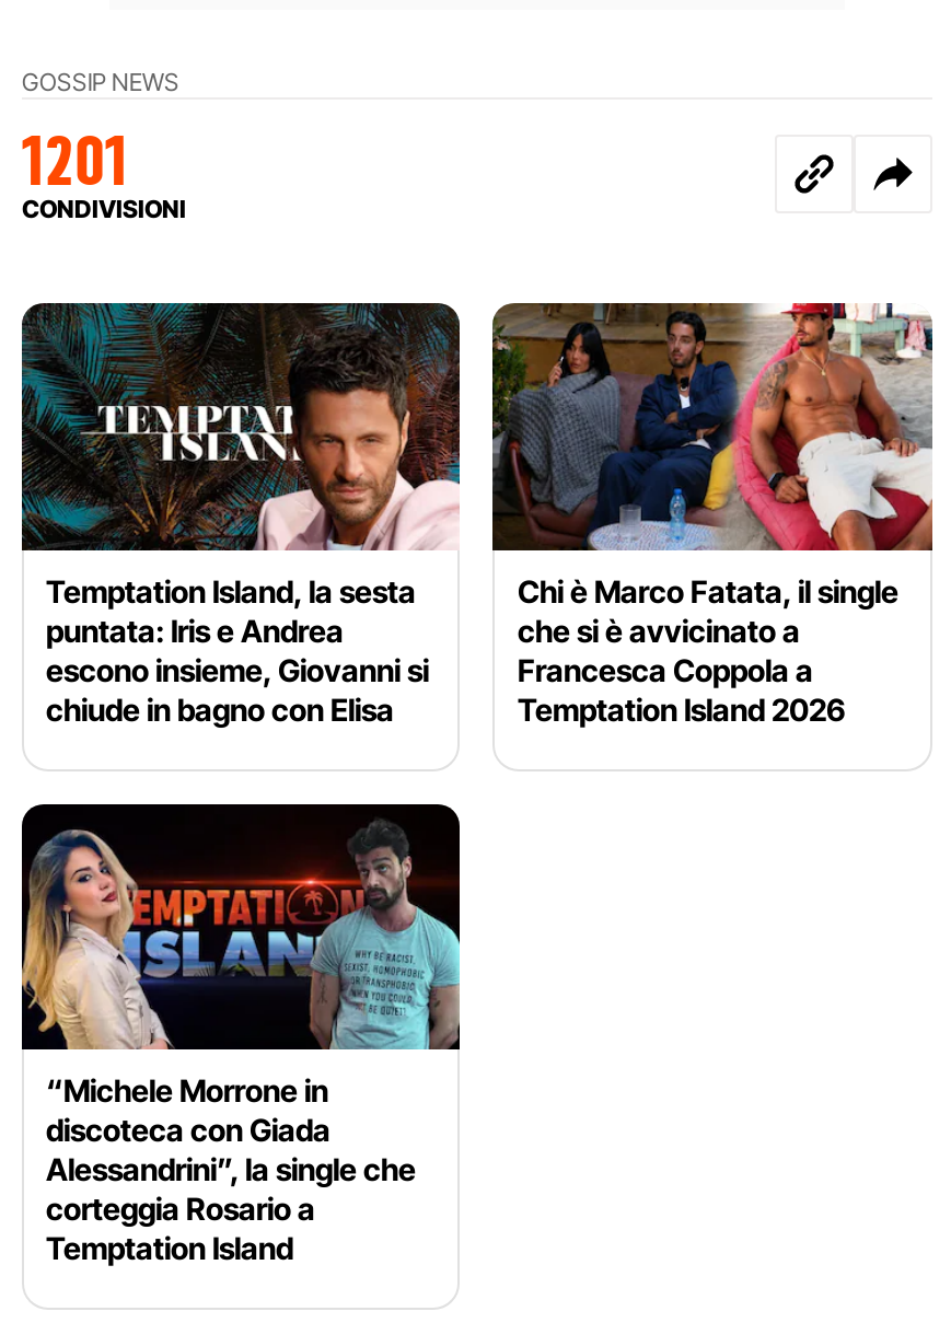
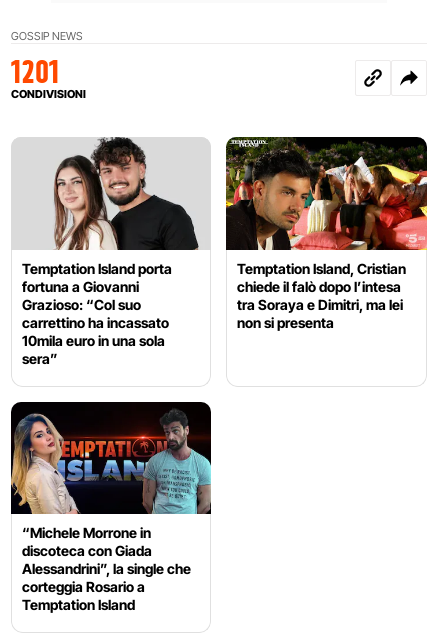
- [image]
- Temptation Island, la sesta
- puntata: Iris e Andrea
- escono insieme, Giovanni si
- chiude in bagno con Elisa
+ [image]
+ Temptation Island porta
+ fortuna a Giovanni
+ Grazioso: “Col suo
+ carrettino ha incassato
+ 10mila euro in una sola
+ sera”

- [image]
- Chi è Marco Fatata, il single
- che si è avvicinato a
- Francesca Coppola a
- Temptation Island 2026
+ [image]
+ Temptation Island, Cristian
+ chiede il falò dopo l’intesa
+ tra Soraya e Dimitri, ma lei
+ non si presenta
